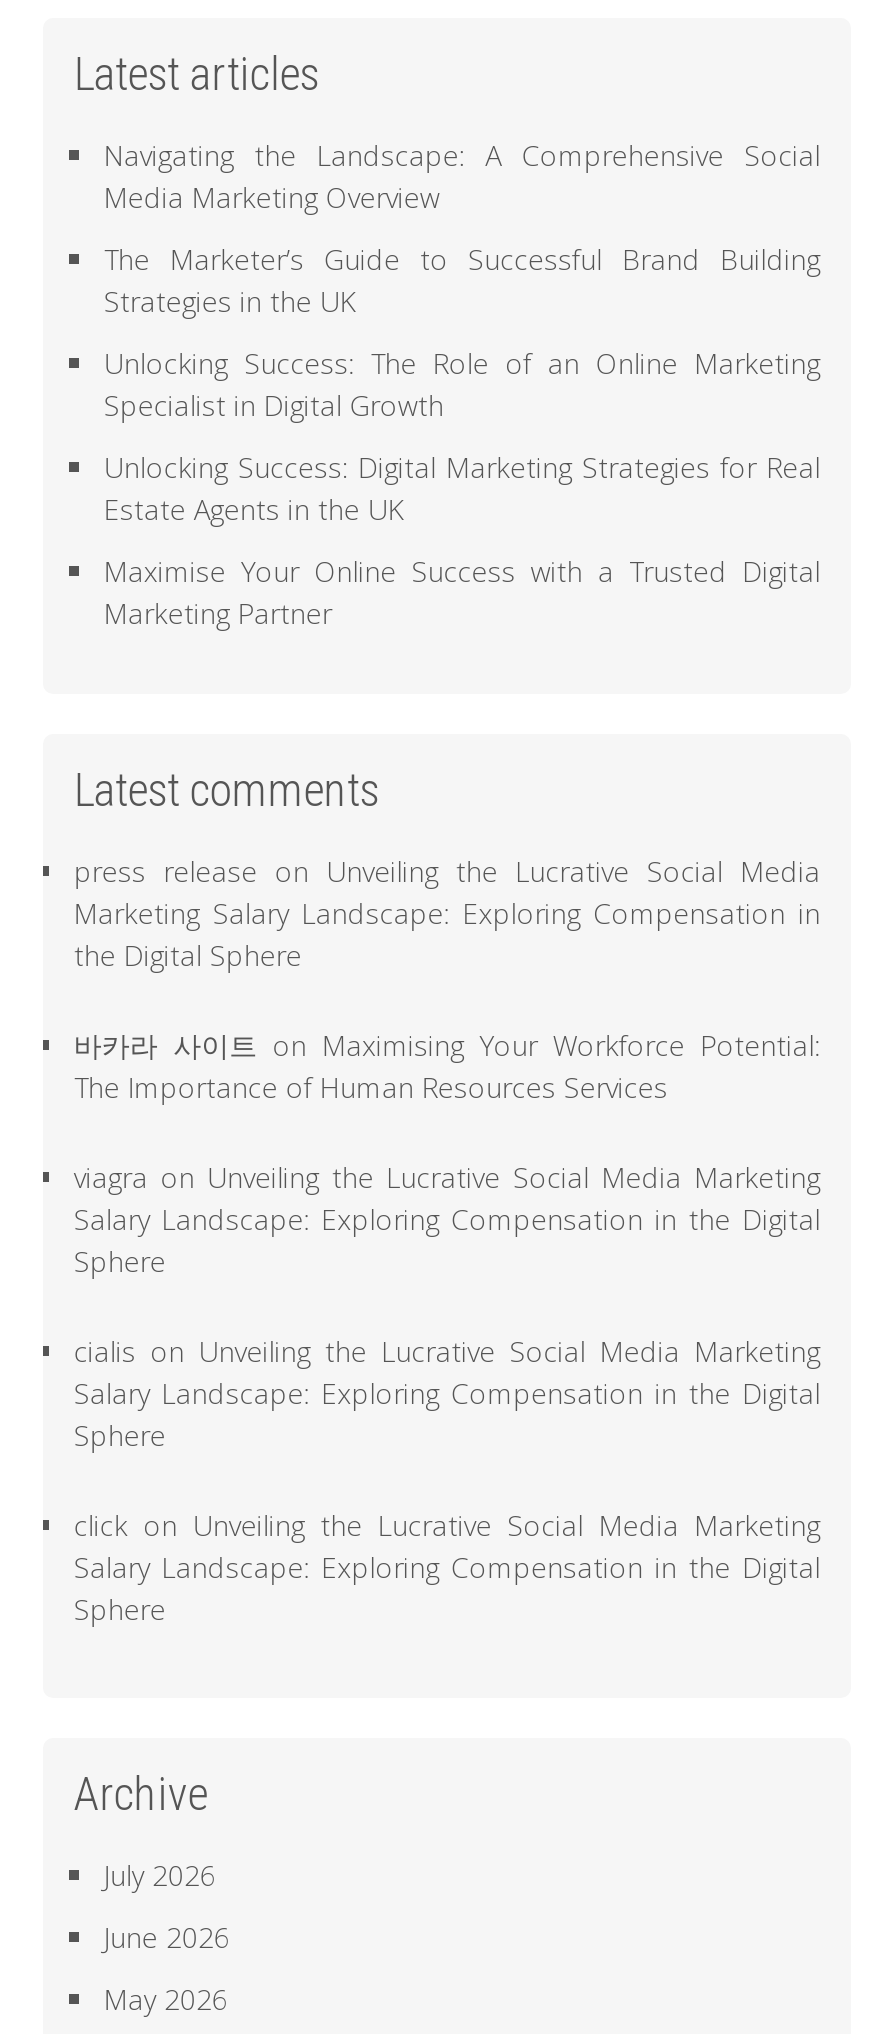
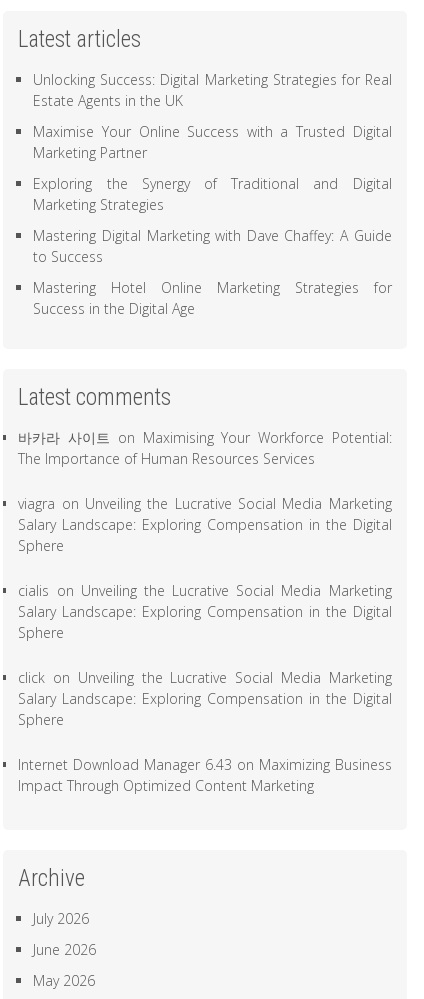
- Navigating the Landscape: A Comprehensive Social
- Media Marketing Overview
- The Marketer’s Guide to Successful Brand Building
- Strategies in the UK
- Unlocking Success: The Role of an Online Marketing
- Specialist in Digital Growth

moved up: Unlocking Success: Digital Marketing Strategies for Real | Estate Agents in the UK | Maximise Your Online Success with a Trusted Digital | Marketing Partner

+ Exploring the Synergy of Traditional and Digital
+ Marketing Strategies
+ Mastering Digital Marketing with Dave Chaffey: A Guide
+ to Success
+ Mastering Hotel Online Marketing Strategies for
+ Success in the Digital Age

- press release on Unveiling the Lucrative Social Media
- Marketing Salary Landscape: Exploring Compensation in
- the Digital Sphere

moved up: 바카라 사이트 on Maximising Your Workforce Potential: | The Importance of Human Resources Services | viagra on Unveiling the Lucrative Social Media Marketing | ... | Salary Landscape: Exploring Compensation in the Digital | Sphere

+ Internet Download Manager 6.43 on Maximizing Business
+ Impact Through Optimized Content Marketing
